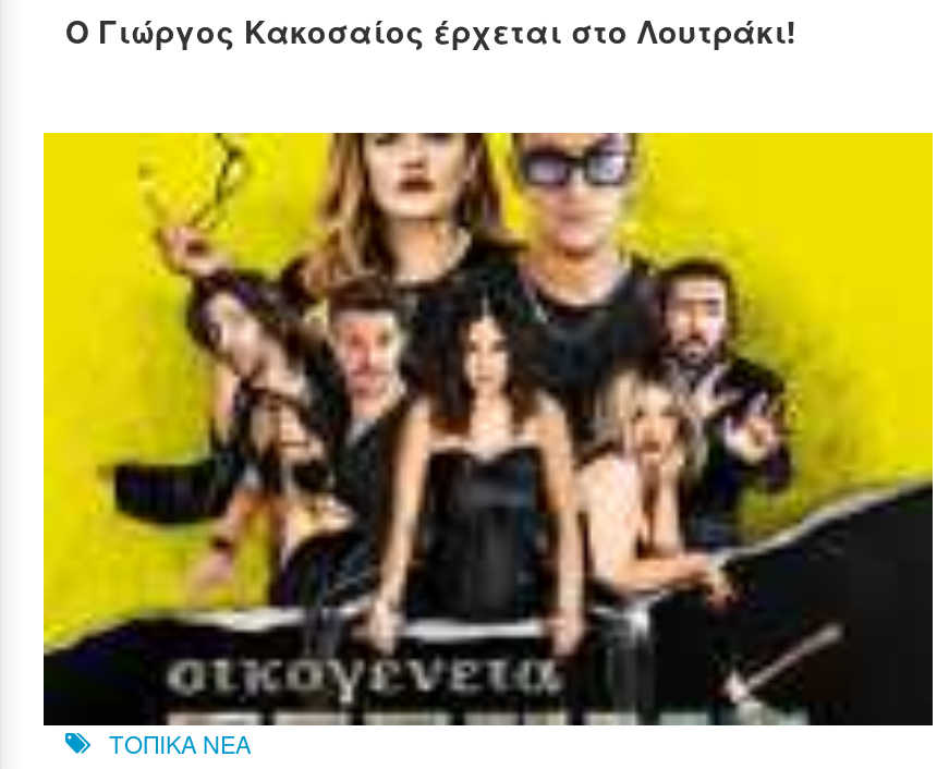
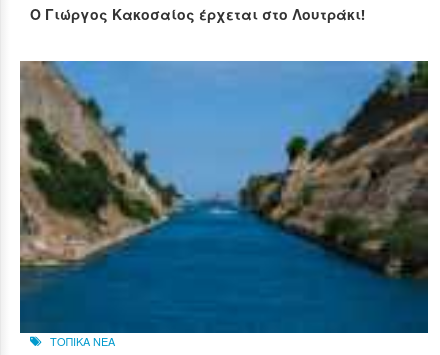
- [image]
+ [image]
